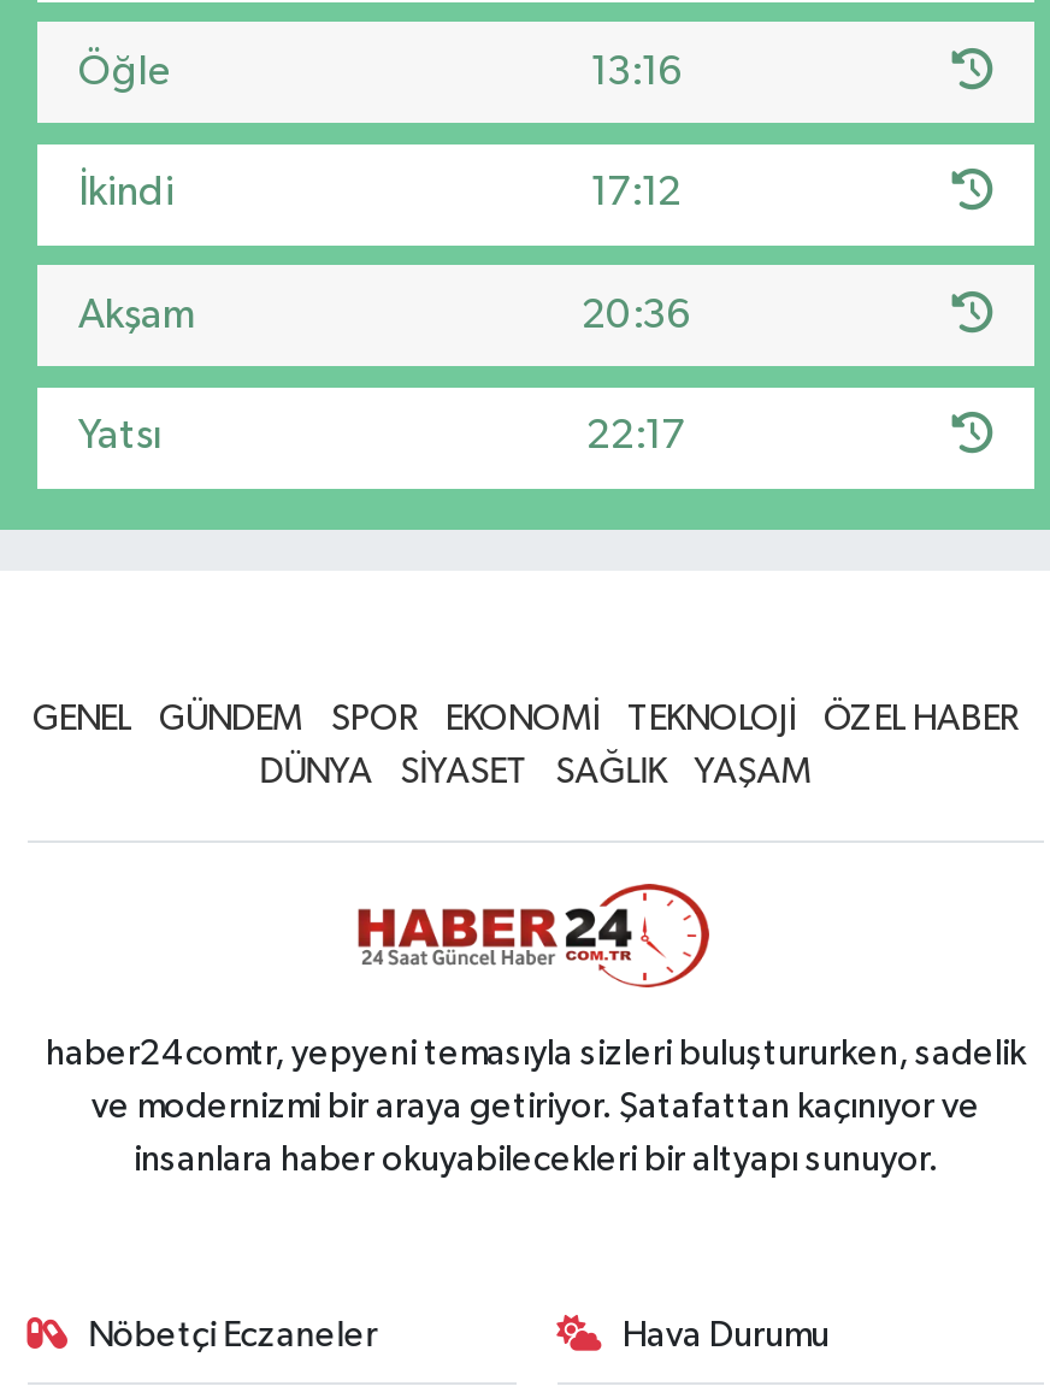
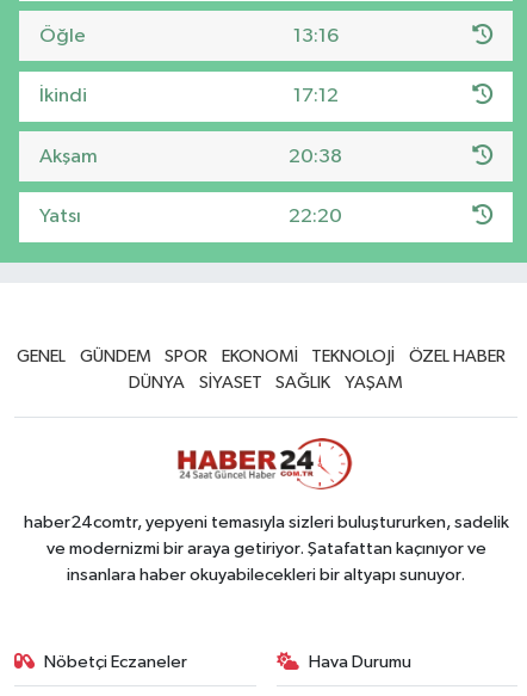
- 20:36
+ 20:38

- 22:17
+ 22:20
